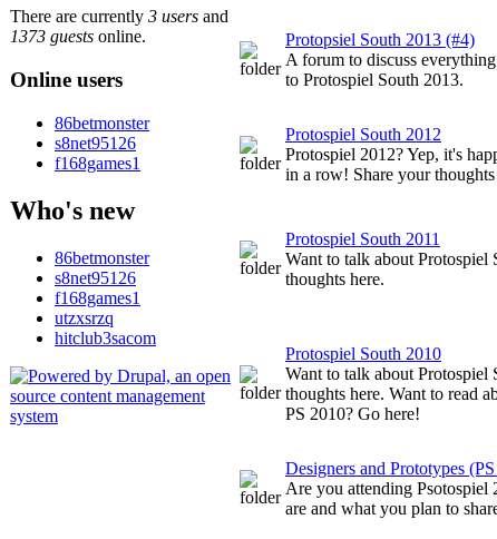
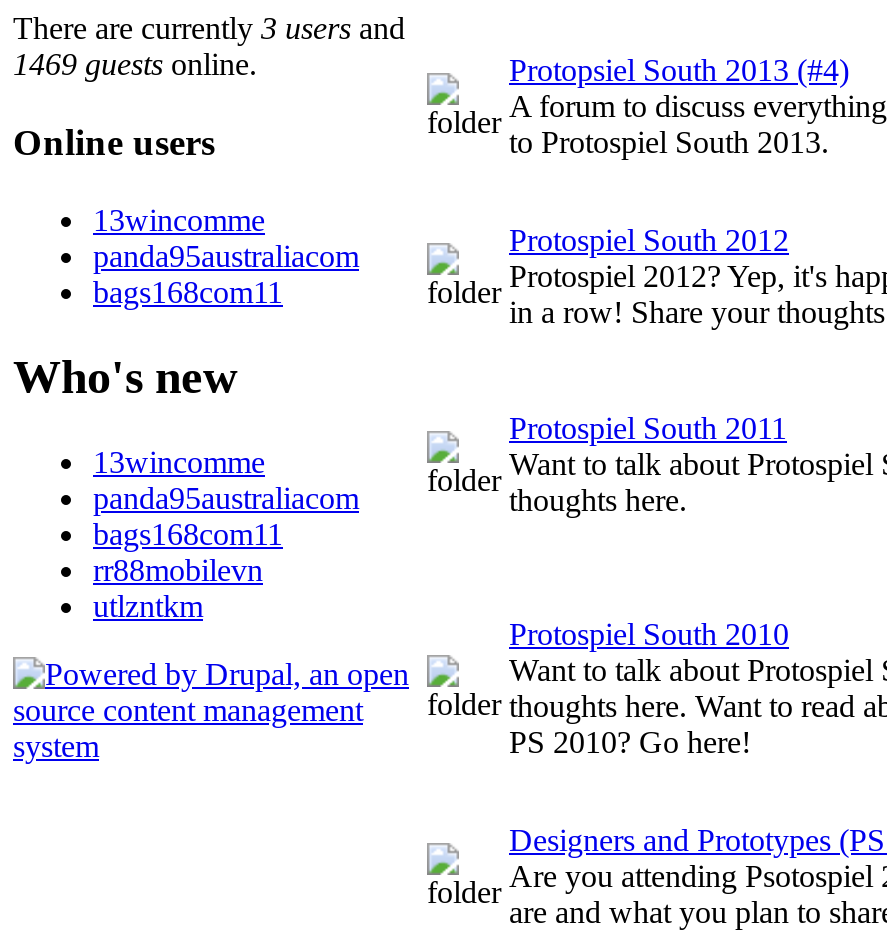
- 1373 guests online.
+ 1469 guests online.

- 86betmonster
- s8net95126
- f168games1
+ 13wincomme
+ panda95australiacom
+ bags168com11

- 86betmonster
- s8net95126
- f168games1
- utzxsrzq
- hitclub3sacom
+ 13wincomme
+ panda95australiacom
+ bags168com11
+ rr88mobilevn
+ utlzntkm
